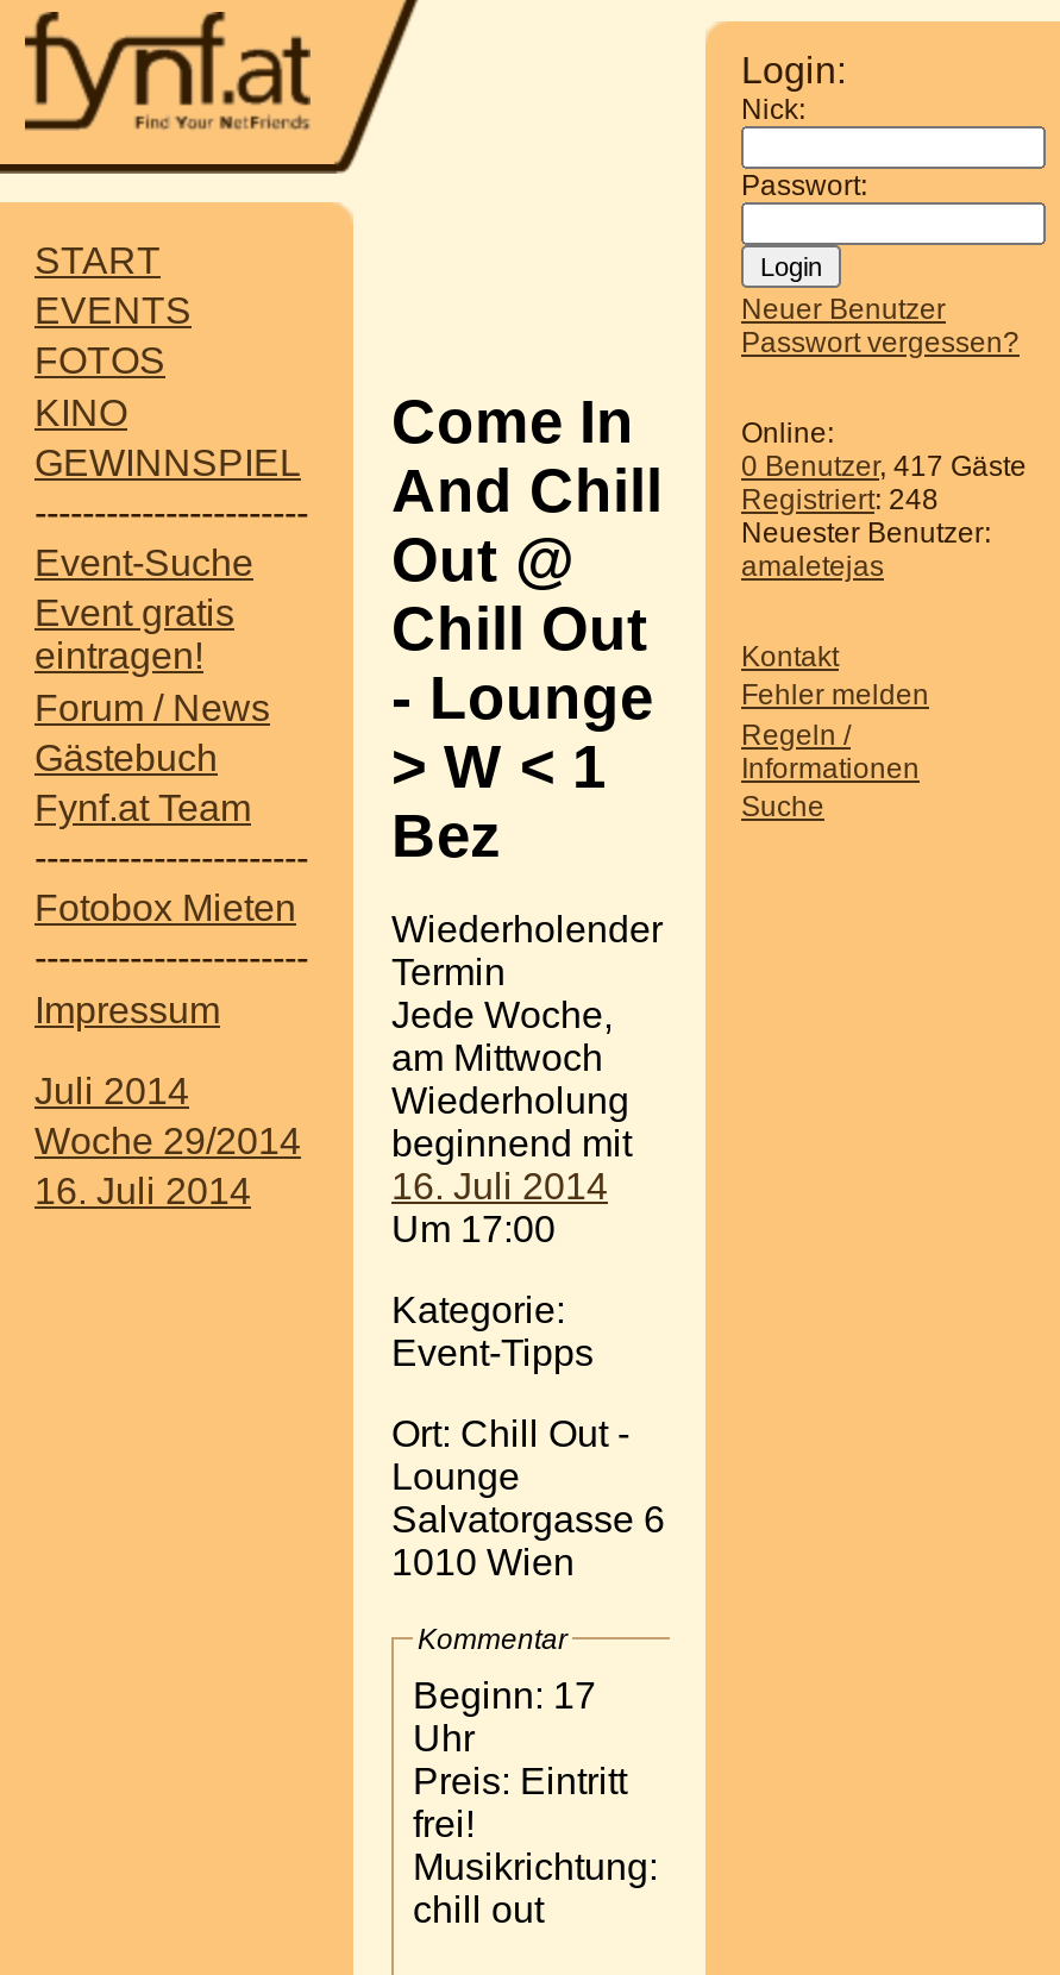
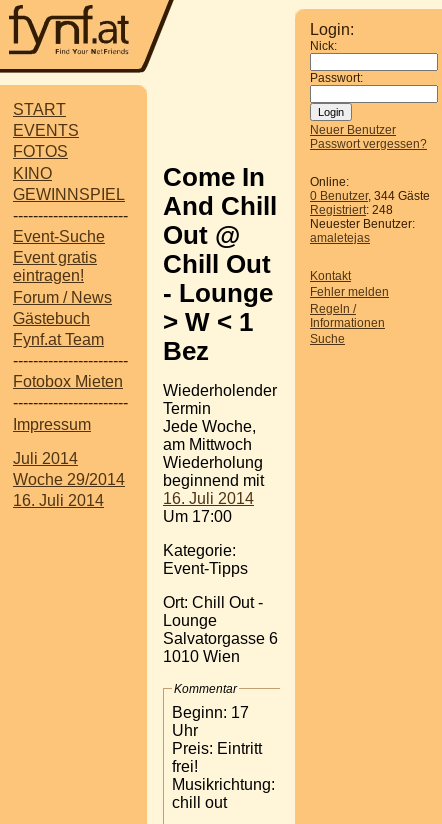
- 0 Benutzer, 417 Gäste
+ 0 Benutzer, 344 Gäste
